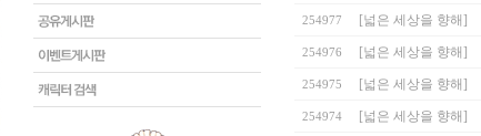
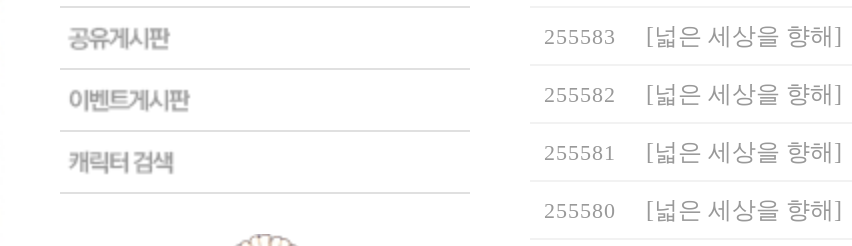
- 254977 [넓은 세상을 향해]
+ 255583 [넓은 세상을 향해]

- 254976 [넓은 세상을 향해]
+ 255582 [넓은 세상을 향해]

- 254975 [넓은 세상을 향해]
+ 255581 [넓은 세상을 향해]

- 254974 [넓은 세상을 향해]
+ 255580 [넓은 세상을 향해]
